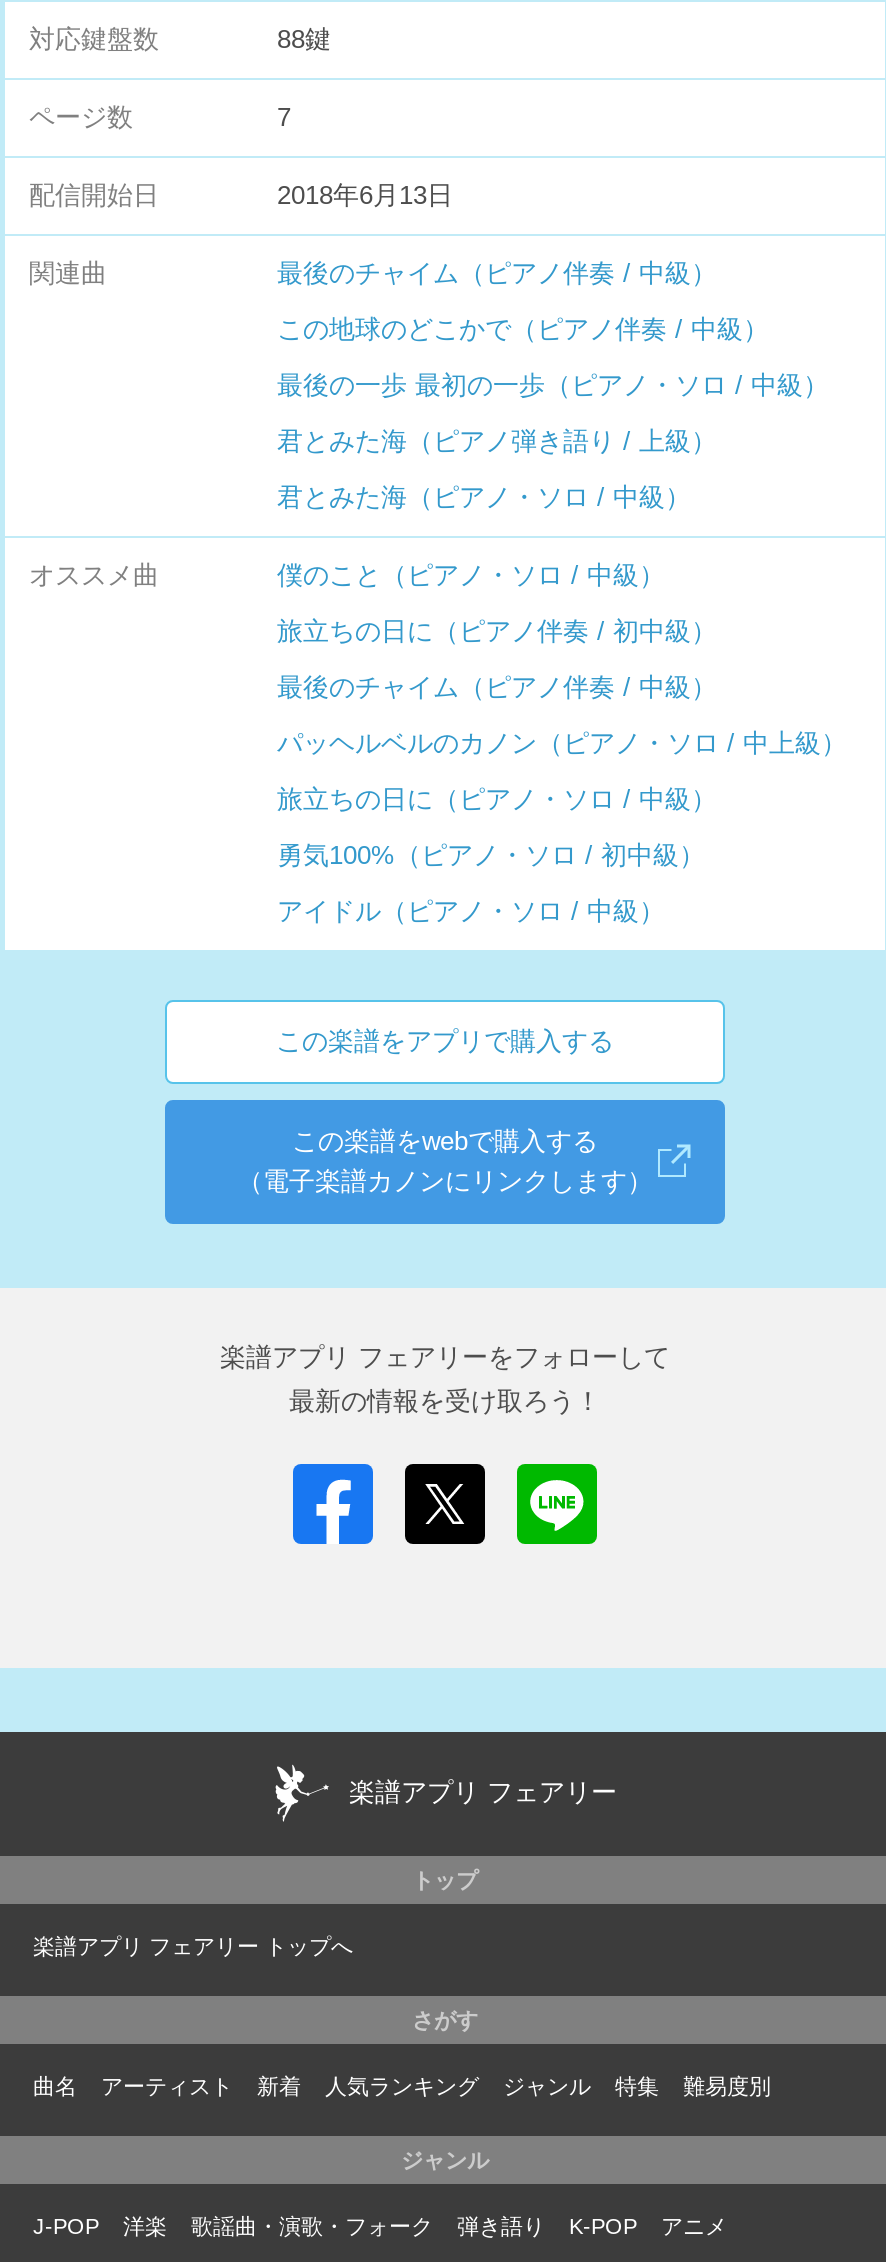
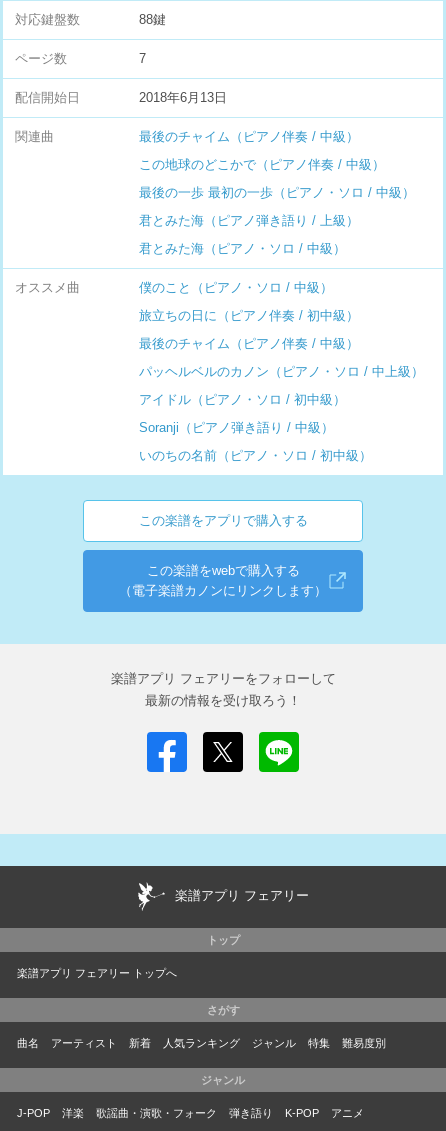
- 旅立ちの日に（ピアノ・ソロ / 中級）
+ アイドル（ピアノ・ソロ / 初中級）

- 勇気100%（ピアノ・ソロ / 初中級）
+ Soranji（ピアノ弾き語り / 中級）

- アイドル（ピアノ・ソロ / 中級）
+ いのちの名前（ピアノ・ソロ / 初中級）
